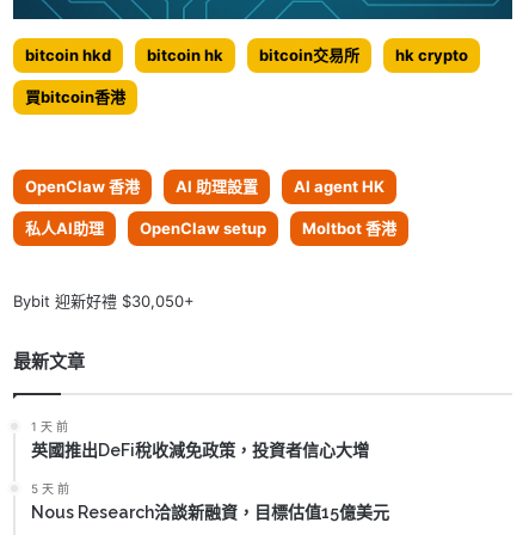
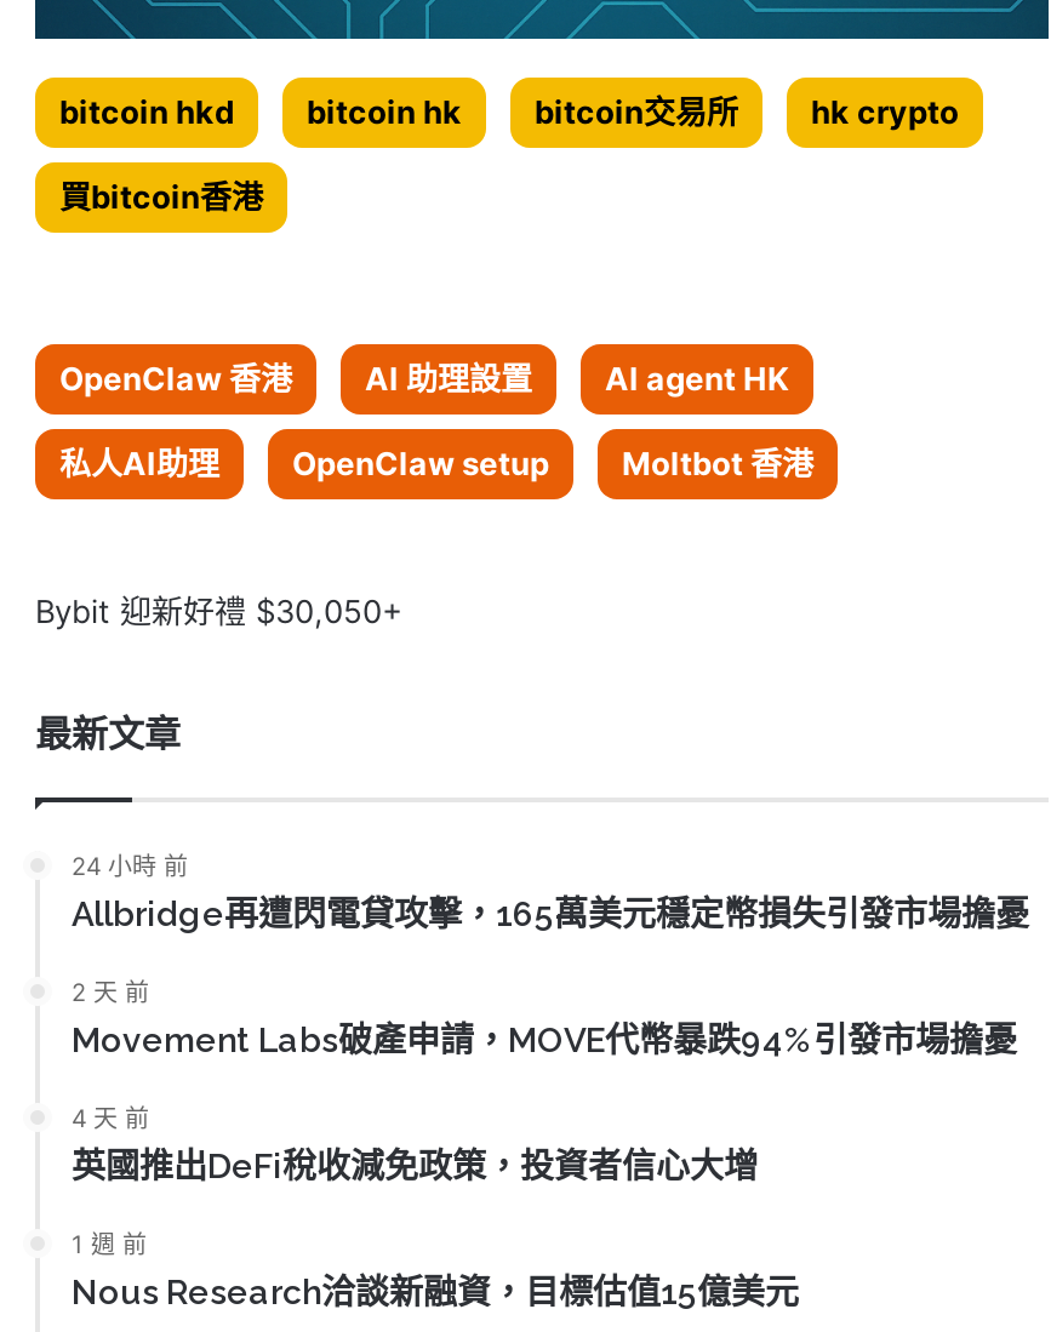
- 1 天 前
+ 24 小時 前
+ Allbridge再遭閃電貸攻擊，165萬美元穩定幣損失引發市場擔憂
+ 2 天 前
+ Movement Labs破產申請，MOVE代幣暴跌94%引發市場擔憂
+ 4 天 前

- 5 天 前
+ 1 週 前
